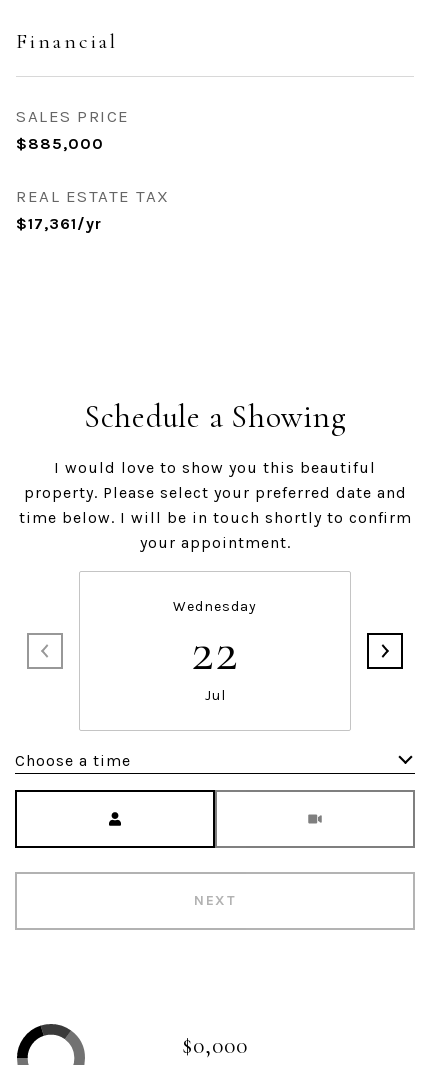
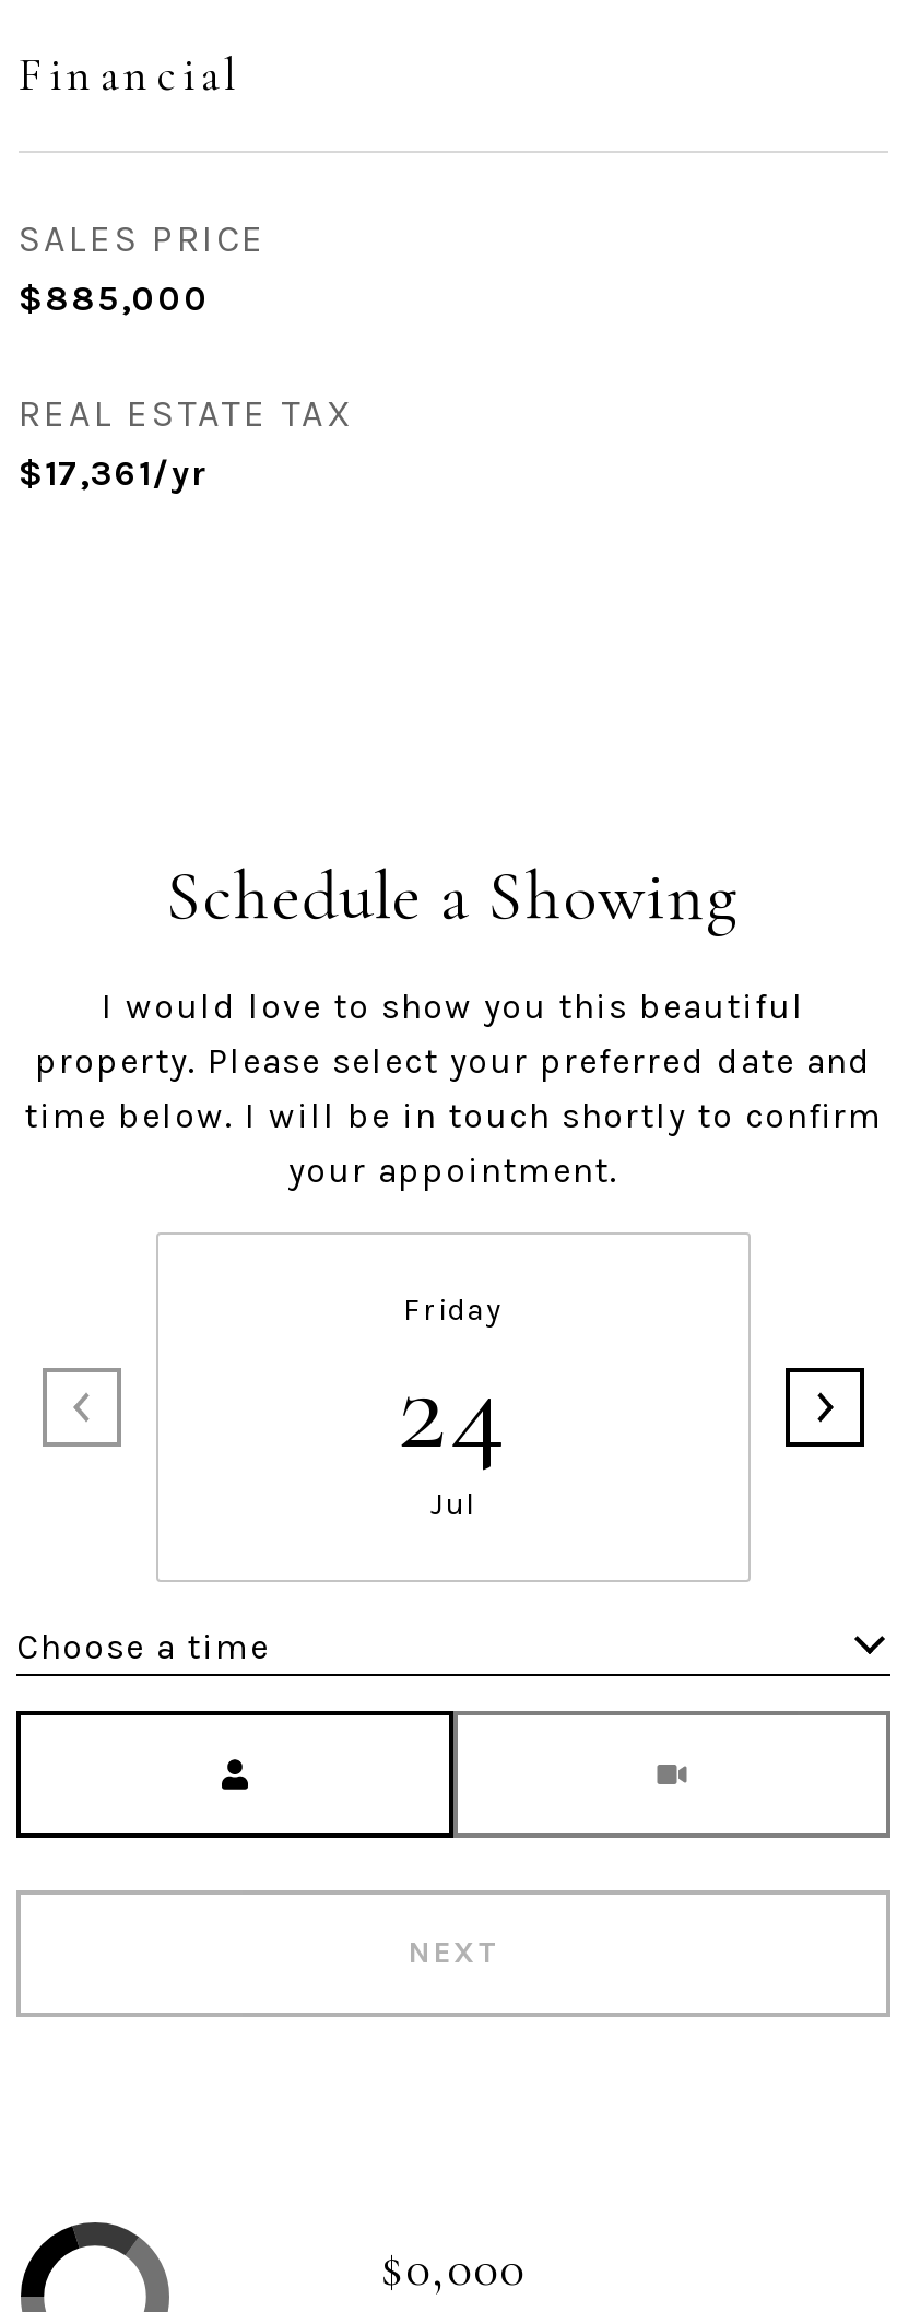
- Wednesday
- 22
+ Friday
+ 24
